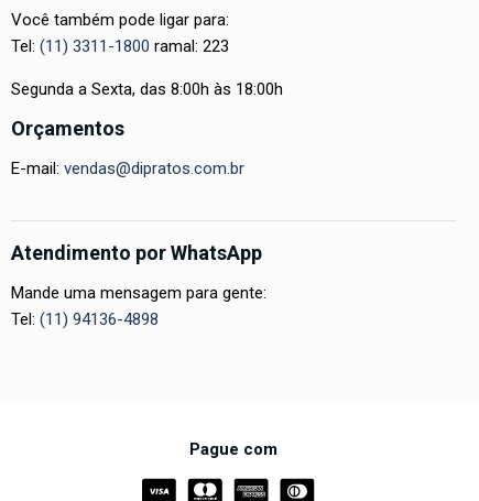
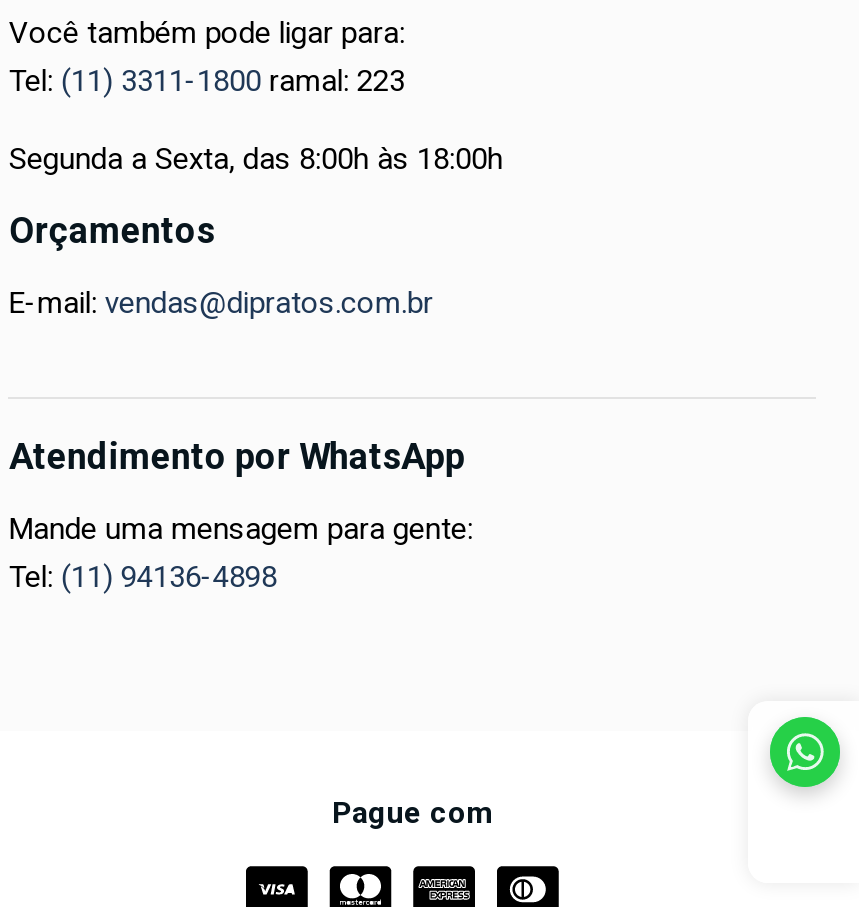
+ [image]
